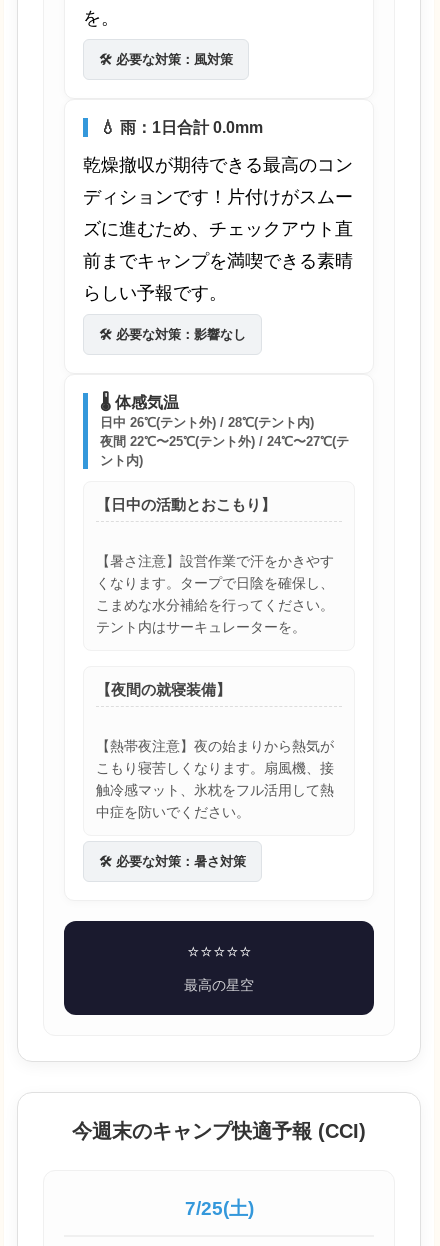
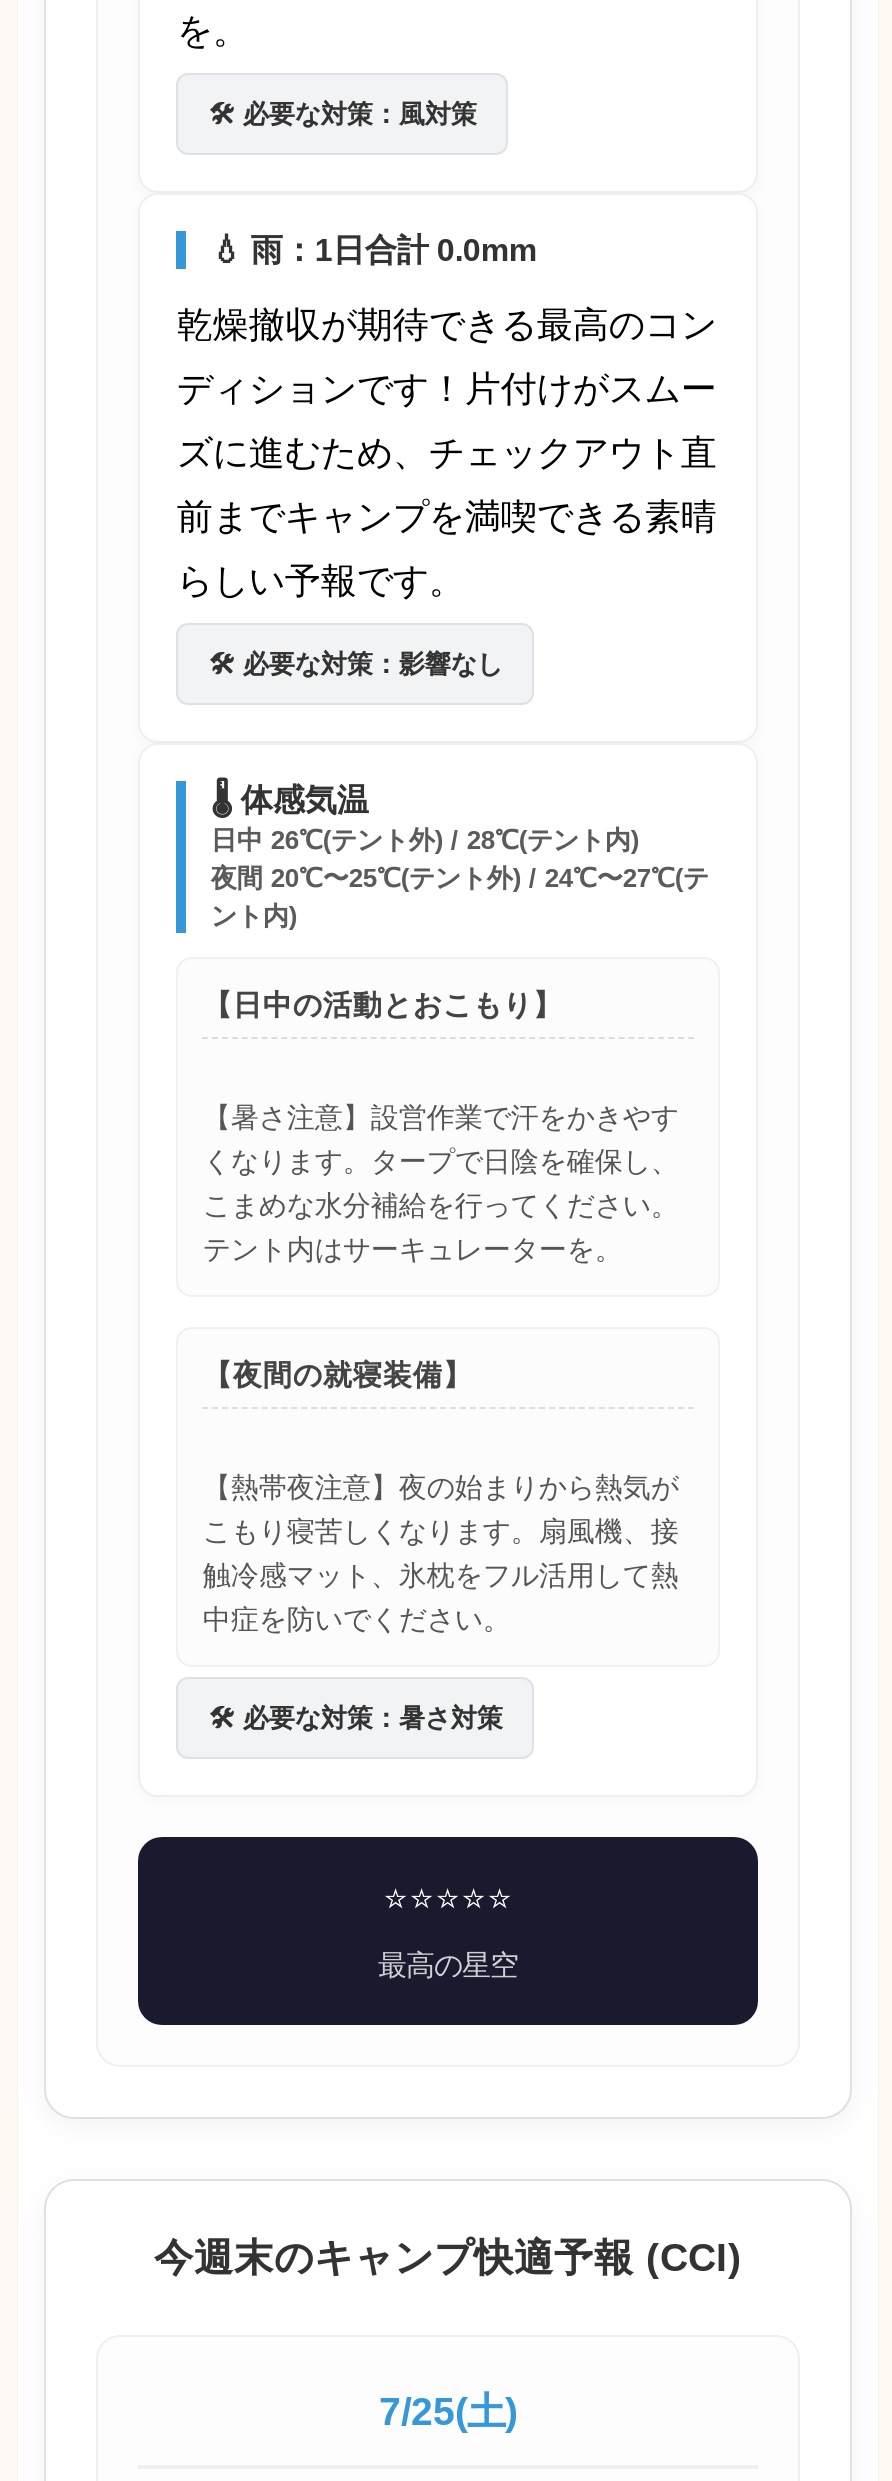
- 夜間 22℃〜25℃(テント外) / 24℃〜27℃(テ
+ 夜間 20℃〜25℃(テント外) / 24℃〜27℃(テ
